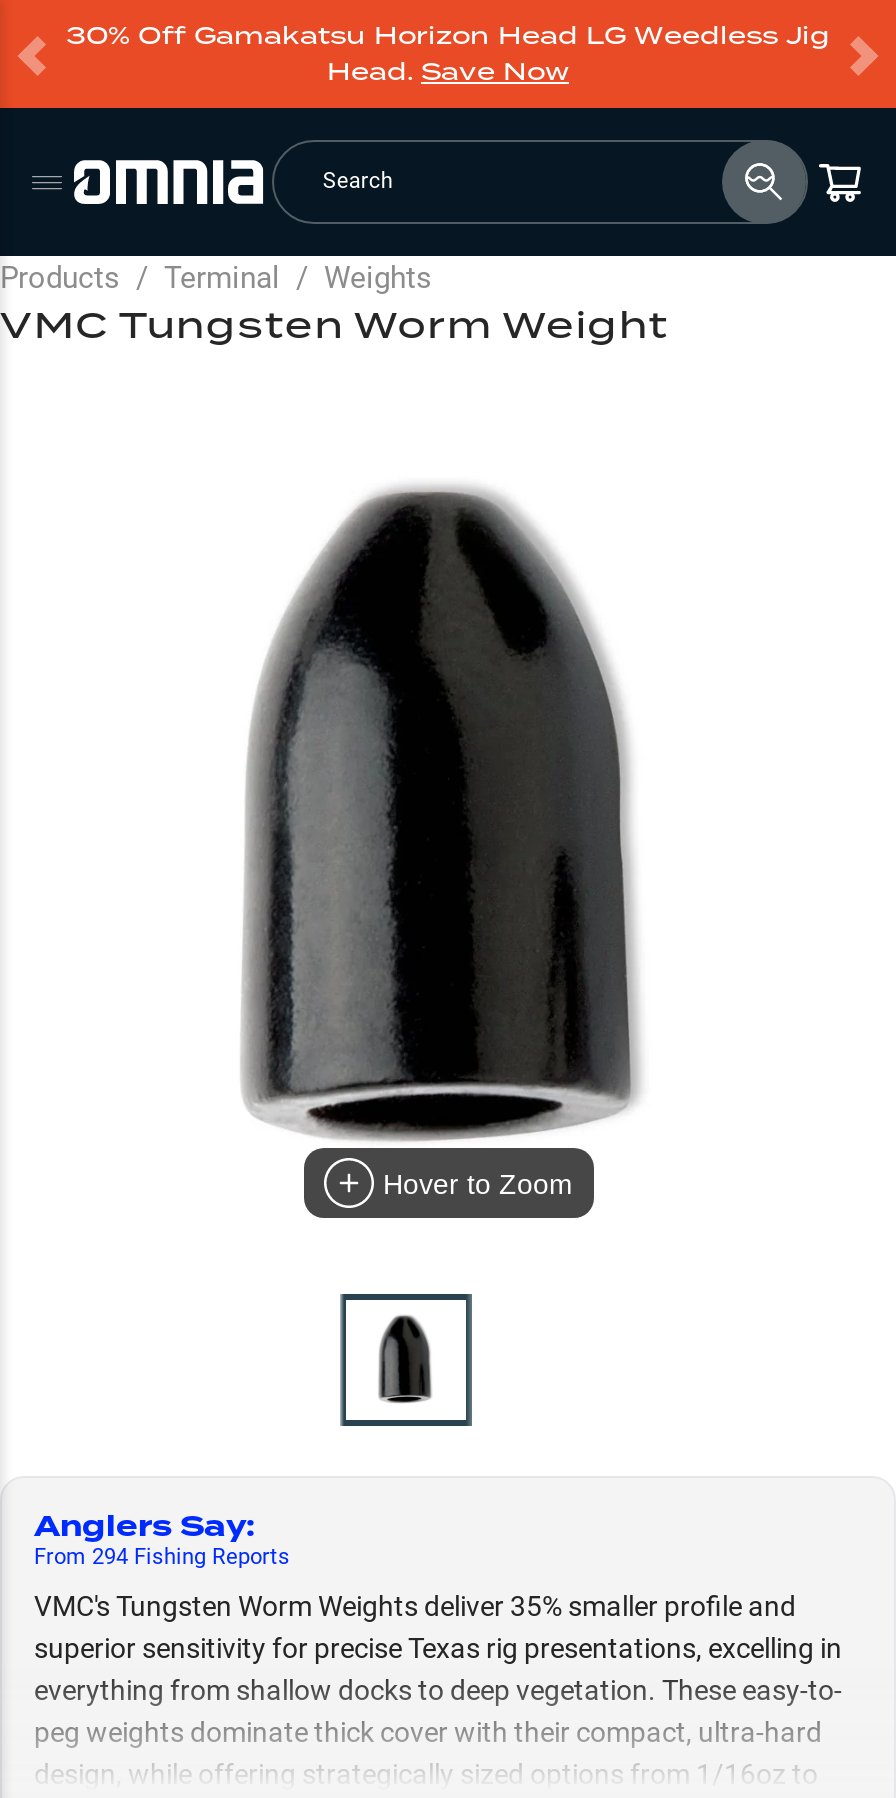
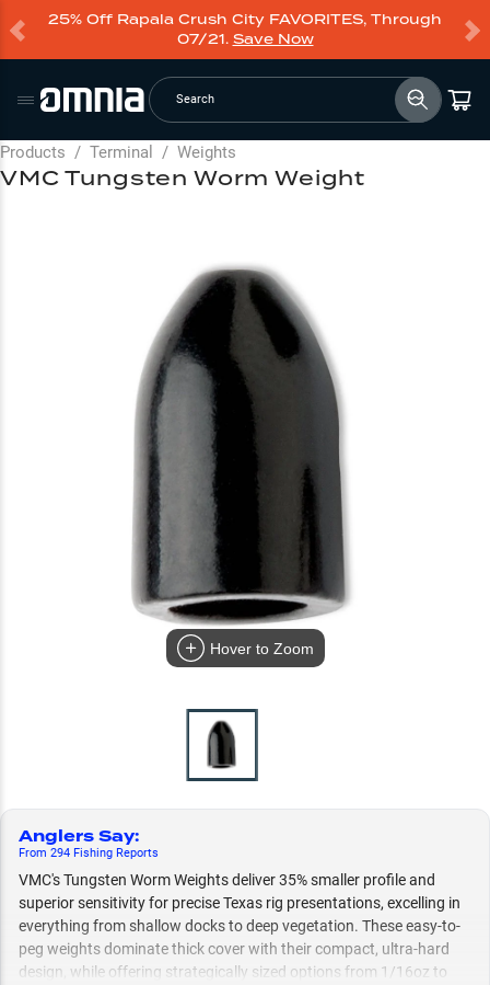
- 30% Off Gamakatsu Horizon Head LG Weedless Jig
- Head. Save Now
+ 25% Off Rapala Crush City FAVORITES, Through
+ 07/21. Save Now
